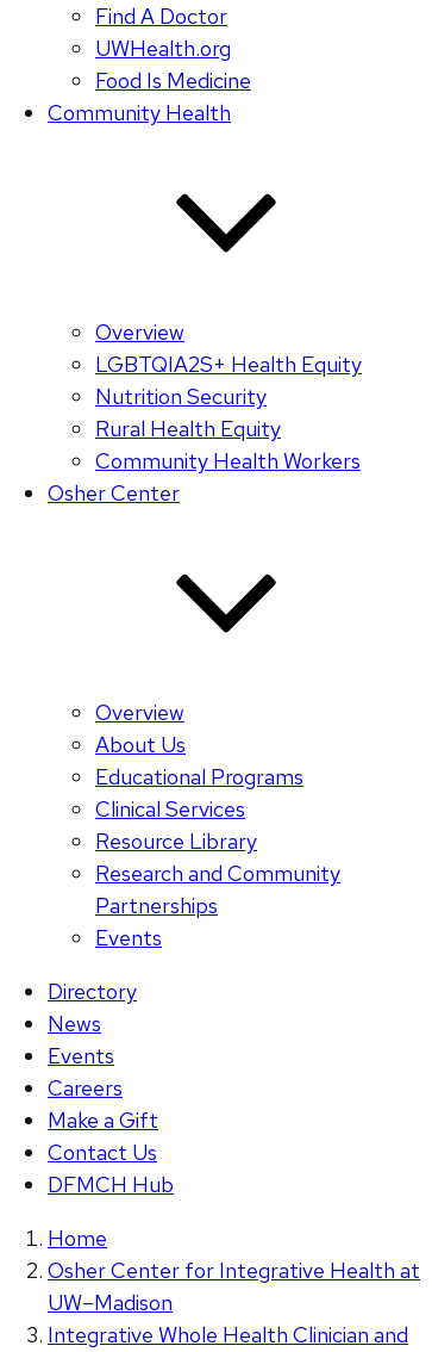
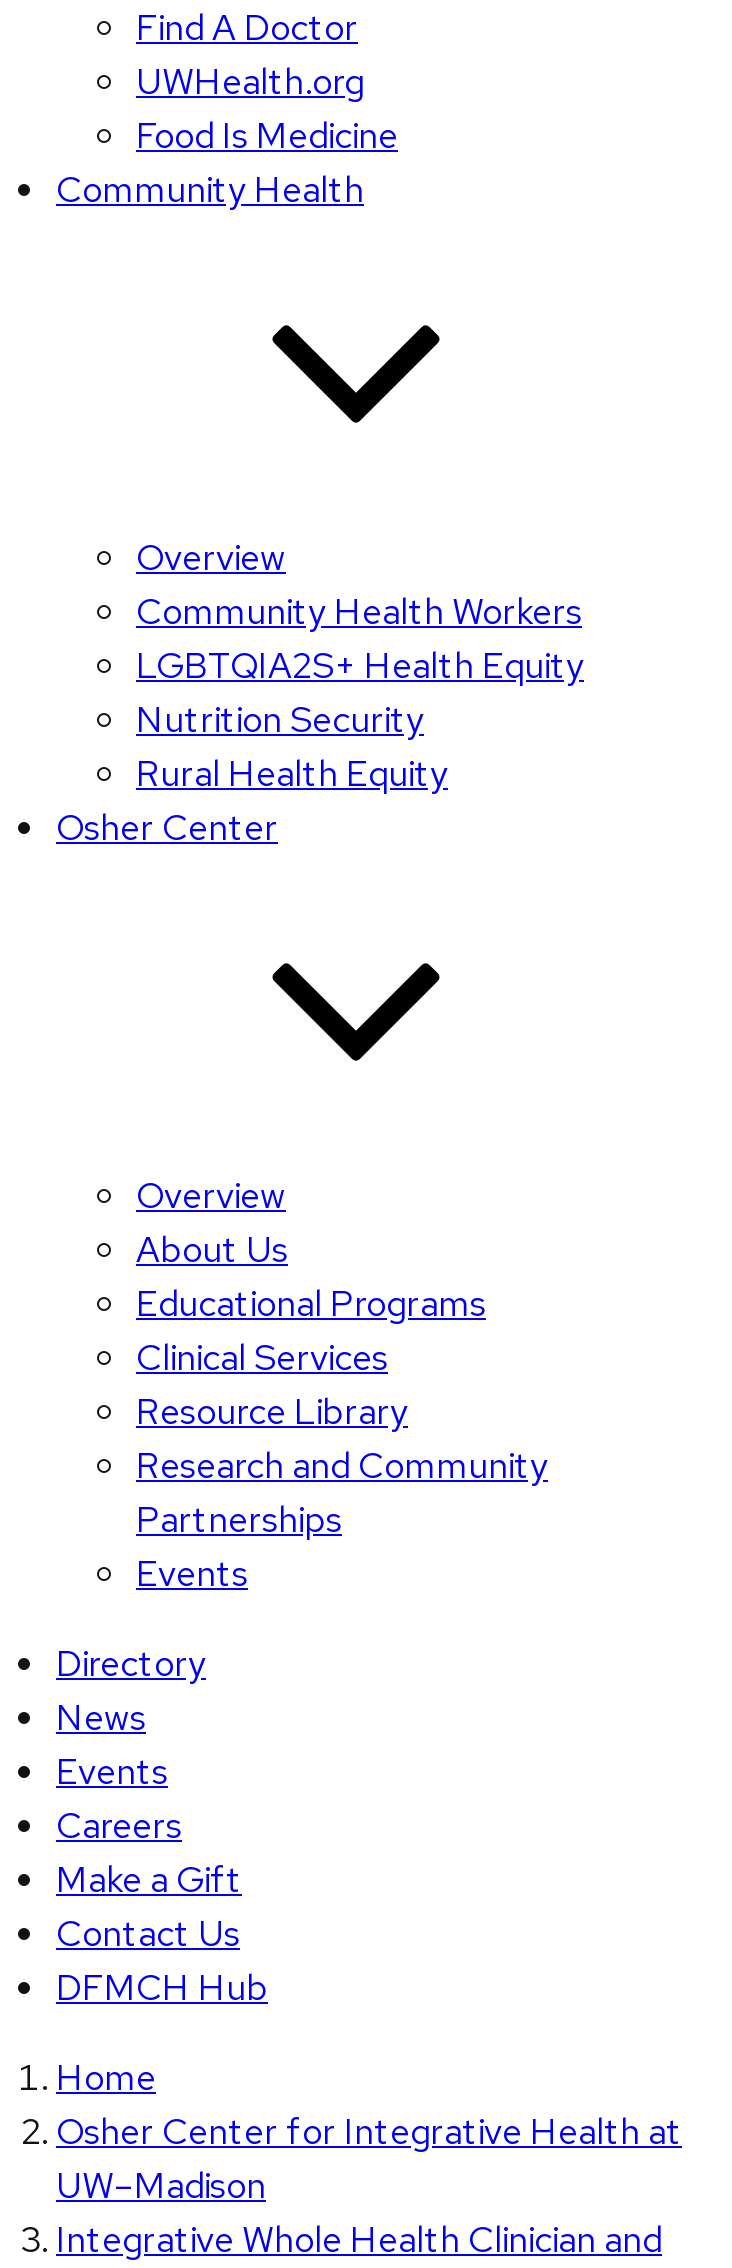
moved down: LGBTQIA2S+ Health Equity | Nutrition Security | Rural Health Equity

moved up: Community Health Workers
